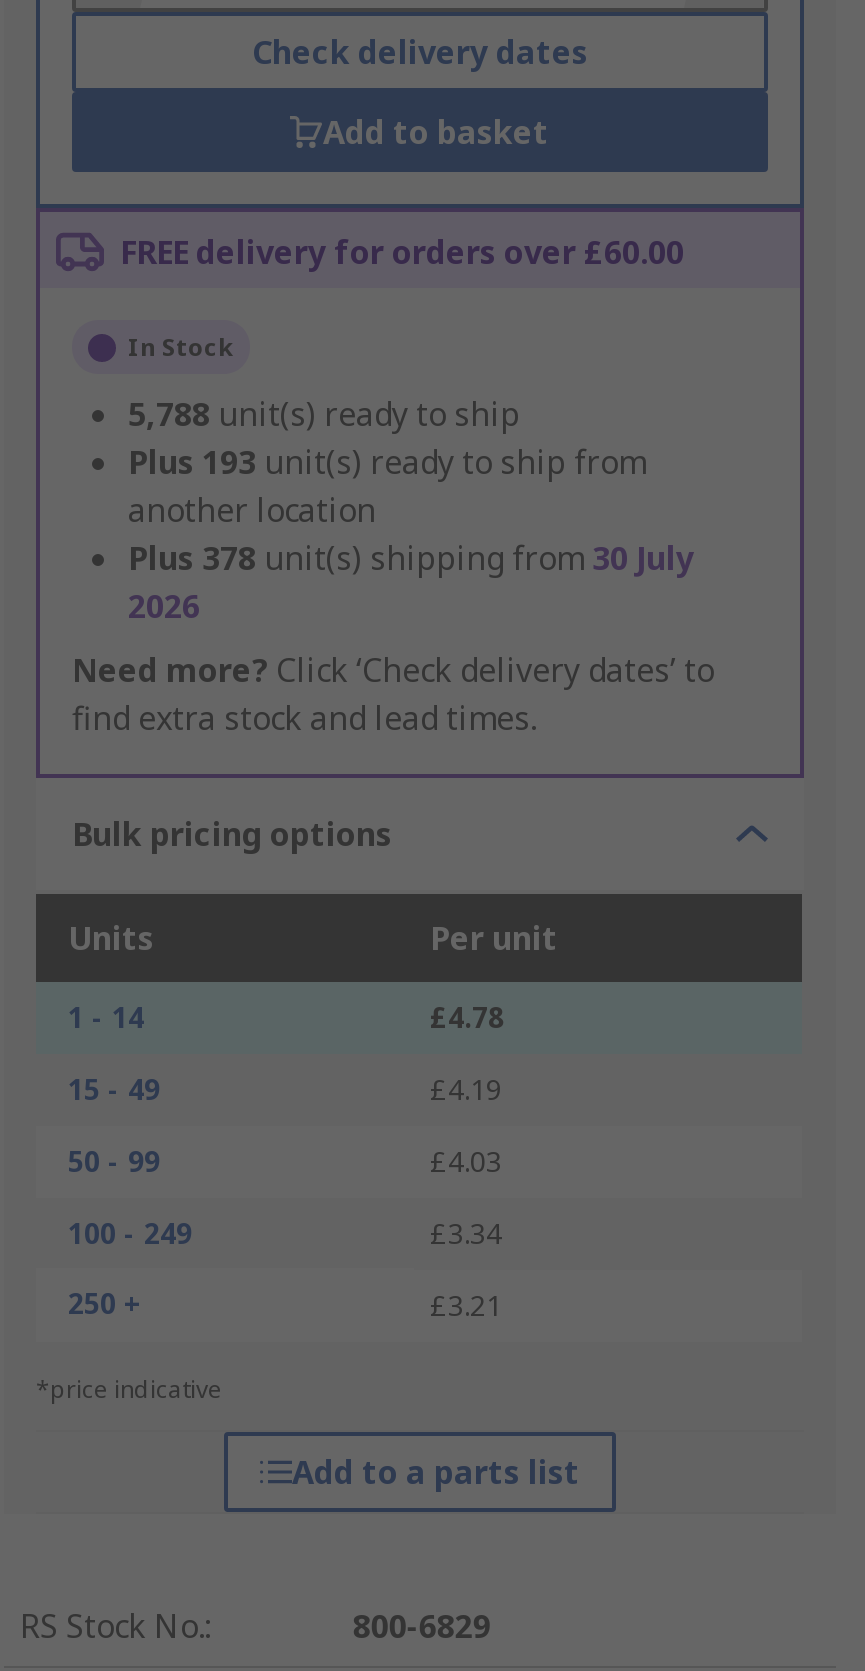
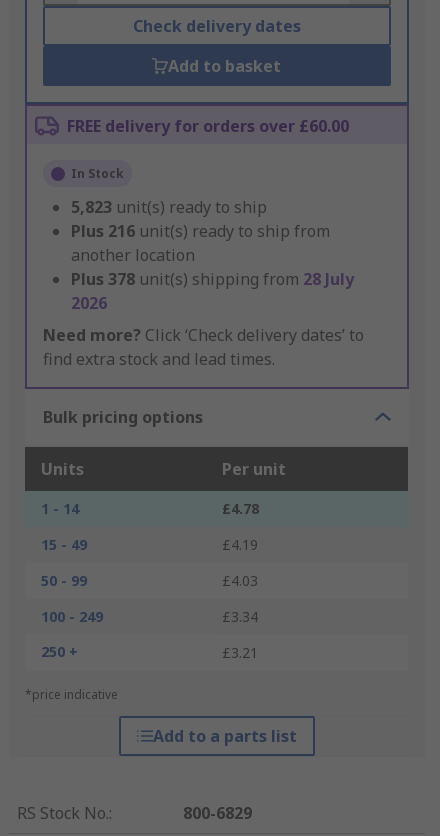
- 5,788 unit(s) ready to ship
+ 5,823 unit(s) ready to ship

- Plus 193 unit(s) ready to ship from
+ Plus 216 unit(s) ready to ship from

- Plus 378 unit(s) shipping from 30 July
+ Plus 378 unit(s) shipping from 28 July
